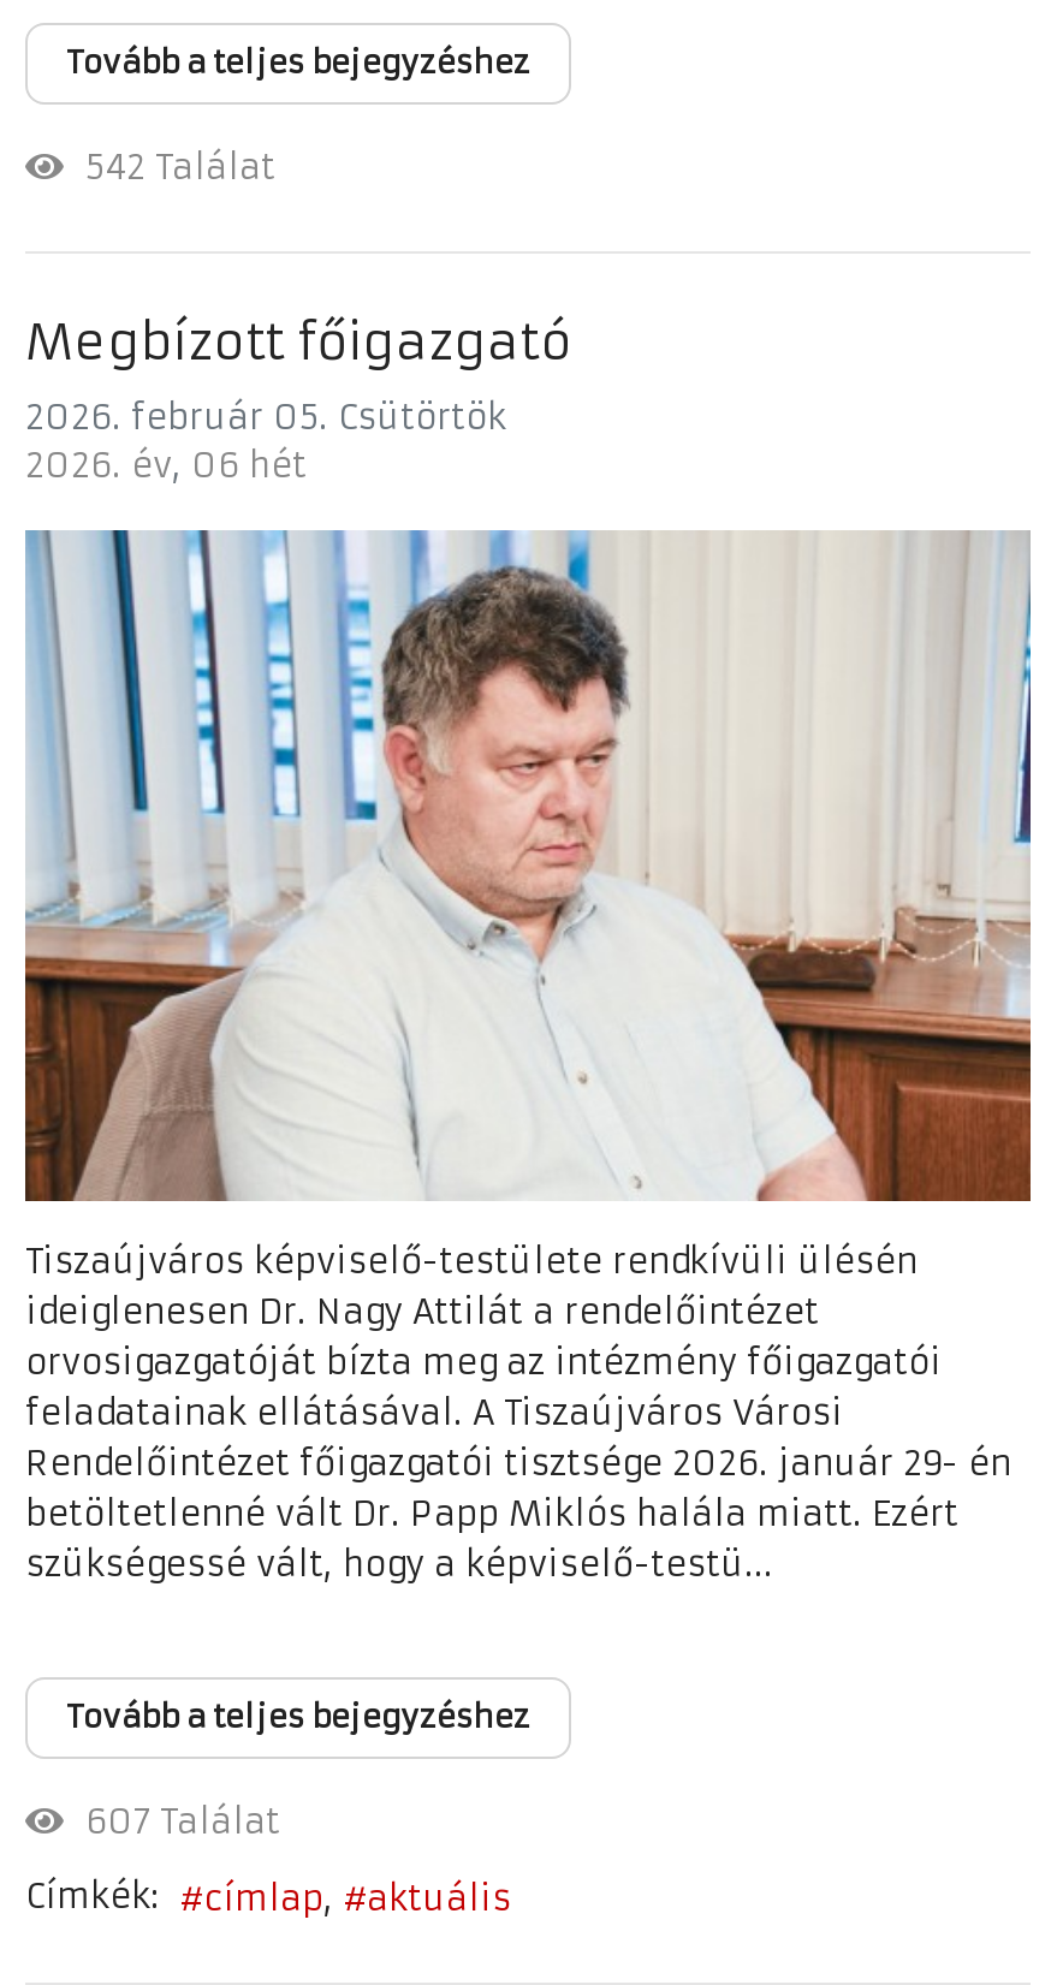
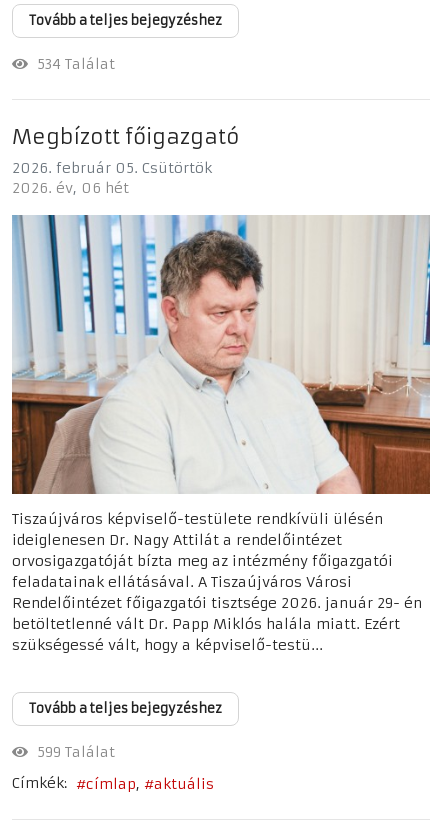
- 542 Találat
+ 534 Találat

- 607 Találat
+ 599 Találat
